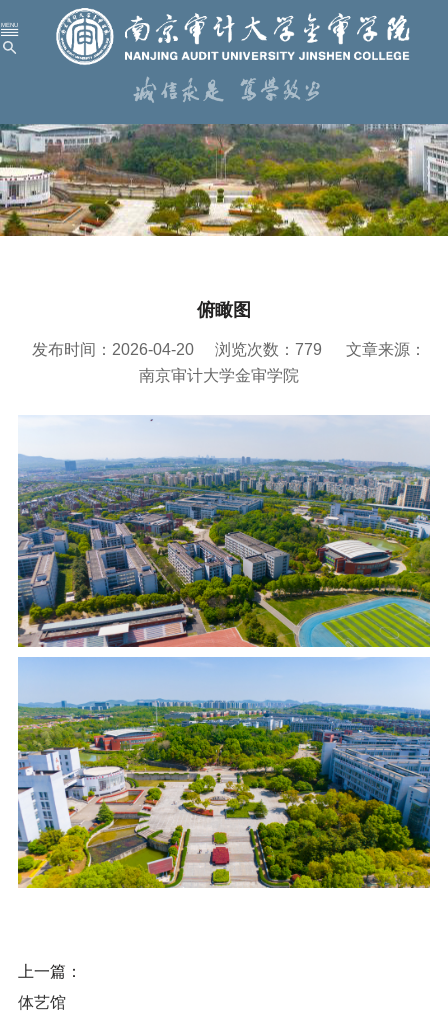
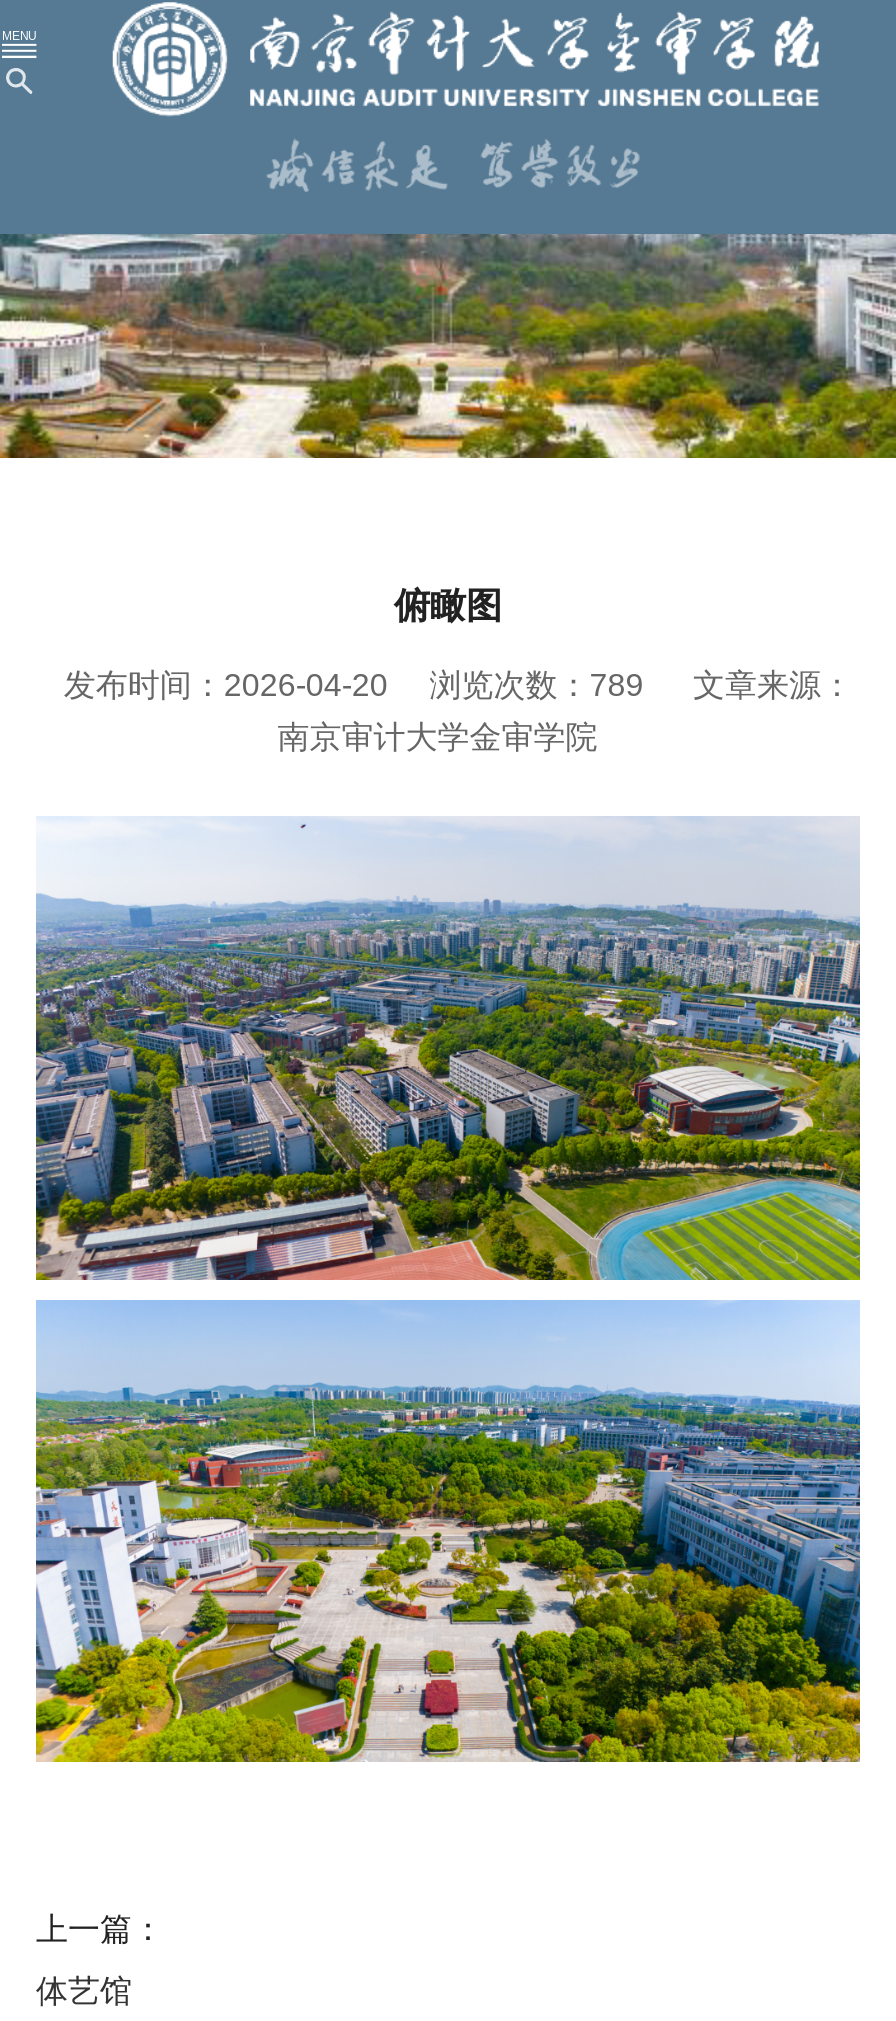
- 发布时间：2026-04-20 浏览次数：779 文章来源：
+ 发布时间：2026-04-20 浏览次数：789 文章来源：
